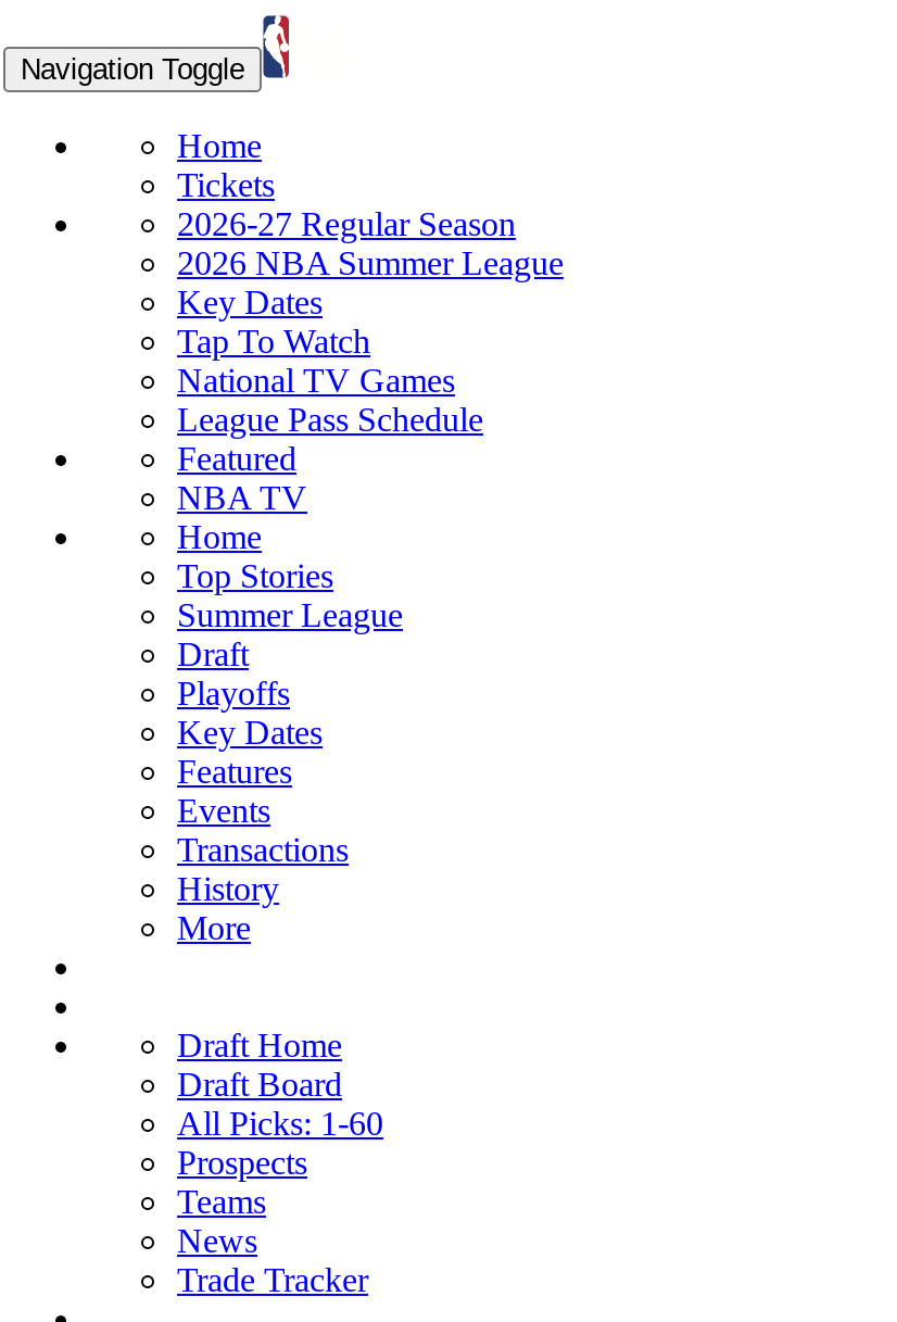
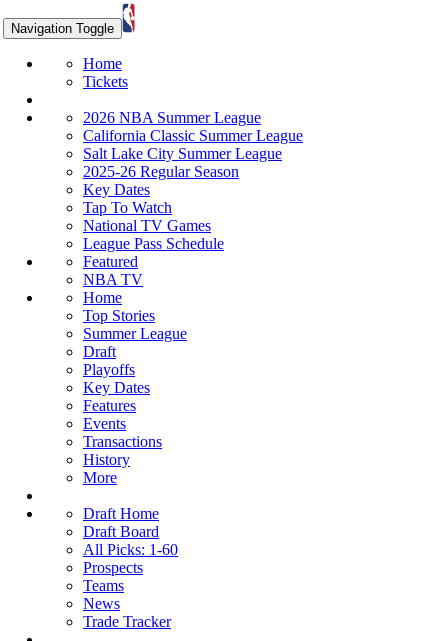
- 2026-27 Regular Season

+ California Classic Summer League
+ Salt Lake City Summer League
+ 2025-26 Regular Season

moved down: Key Dates | Tap To Watch | National TV Games | ... | History | More
